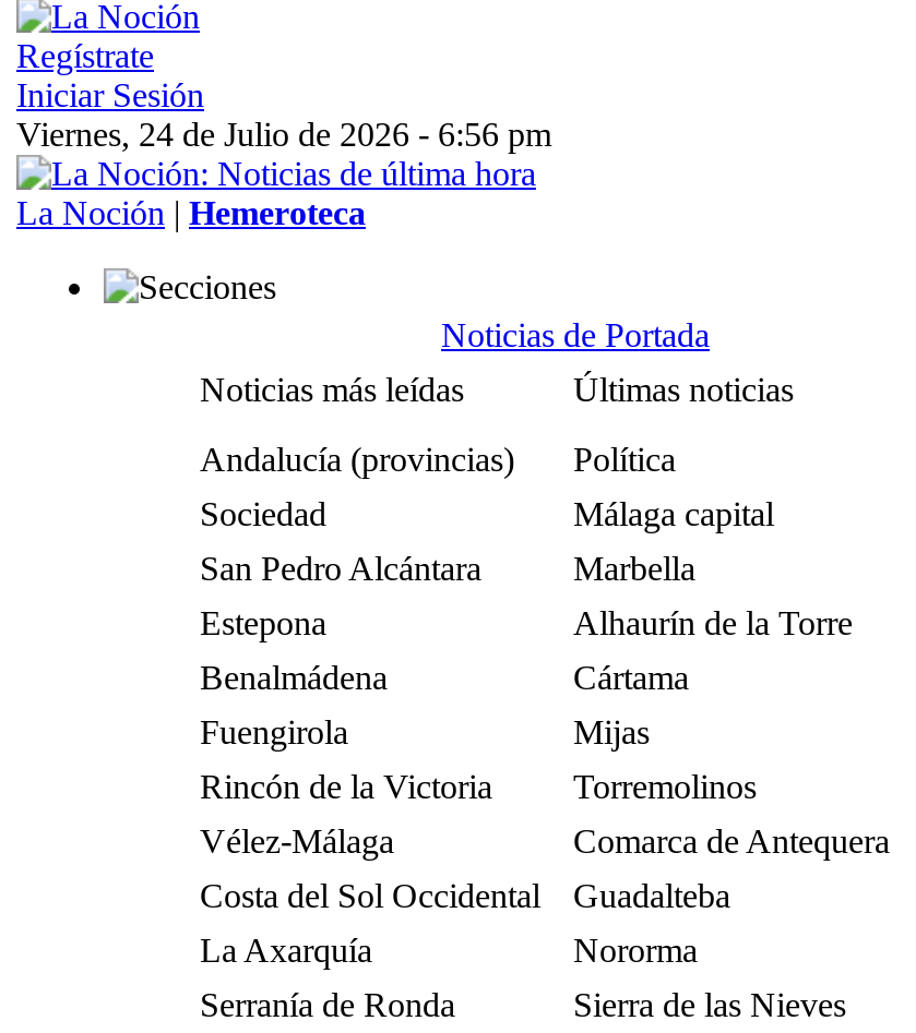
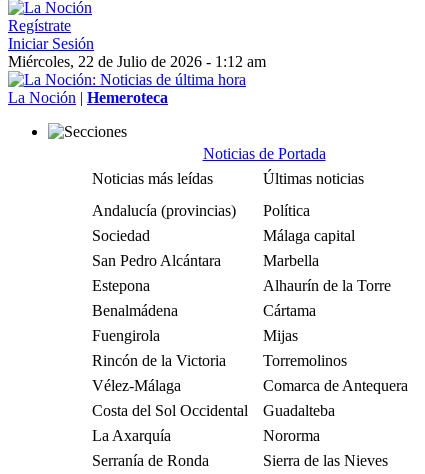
- Viernes, 24 de Julio de 2026 - 6:56 pm
+ Miércoles, 22 de Julio de 2026 - 1:12 am
